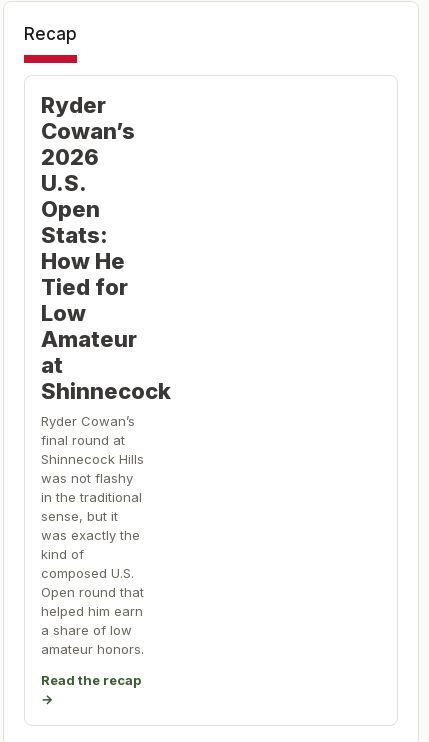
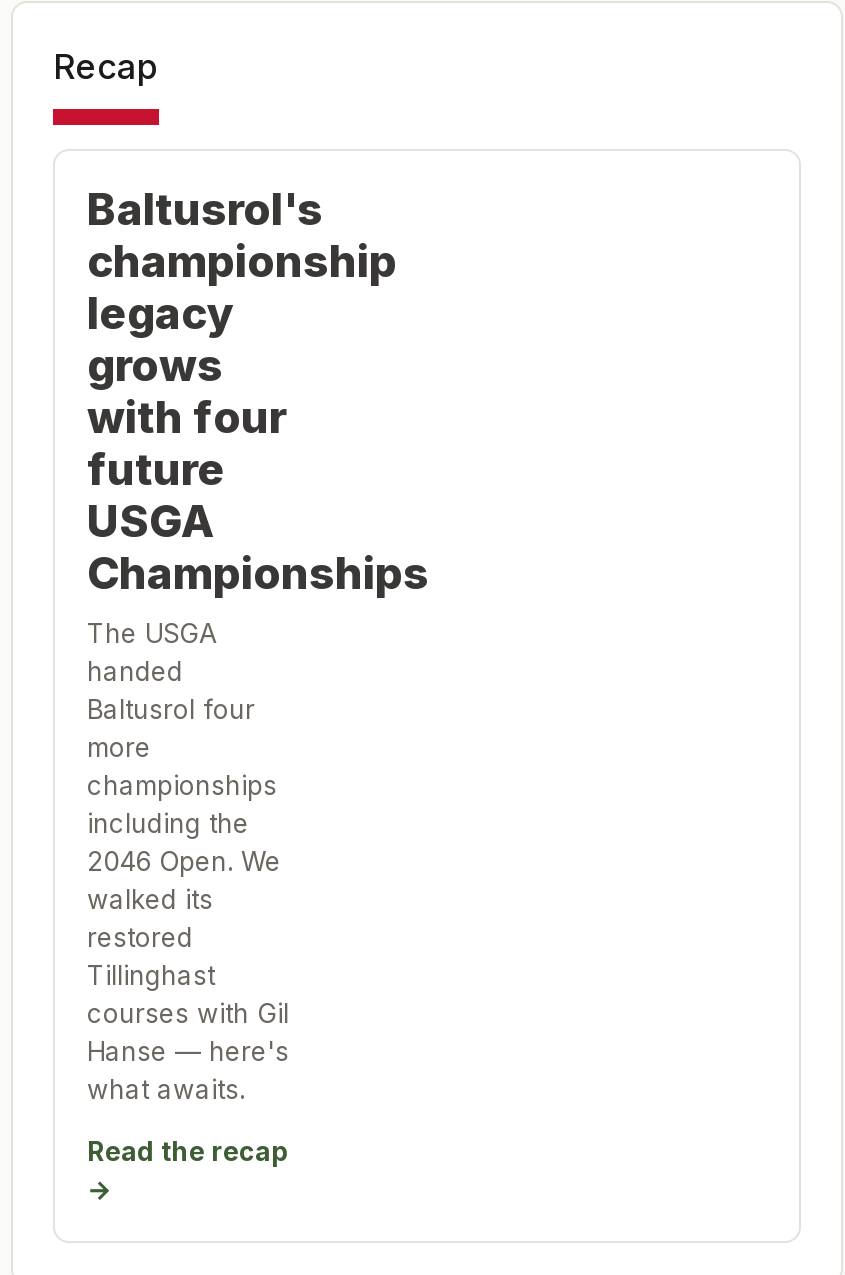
- Ryder
- Cowan’s
- 2026
- U.S.
- Open
- Stats:
- How He
- Tied for
- Low
- Amateur
- at
- Shinnecock
- Ryder Cowan’s
- final round at
- Shinnecock Hills
- was not flashy
- in the traditional
- sense, but it
- was exactly the
- kind of
- composed U.S.
- Open round that
- helped him earn
- a share of low
- amateur honors.
+ Baltusrol's
+ championship
+ legacy
+ grows
+ with four
+ future
+ USGA
+ Championships
+ The USGA
+ handed
+ Baltusrol four
+ more
+ championships
+ including the
+ 2046 Open. We
+ walked its
+ restored
+ Tillinghast
+ courses with Gil
+ Hanse — here's
+ what awaits.
